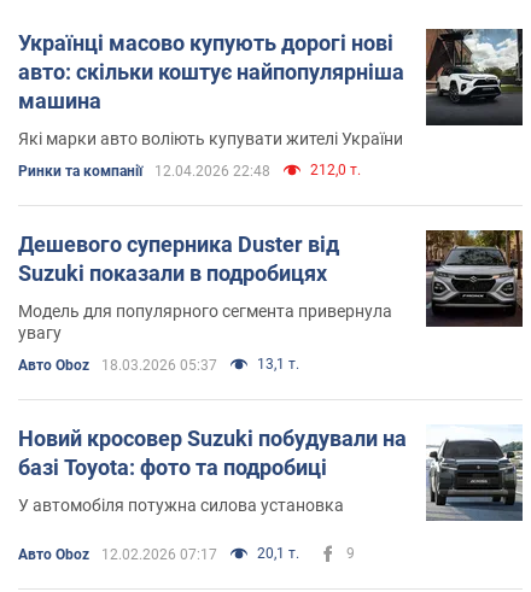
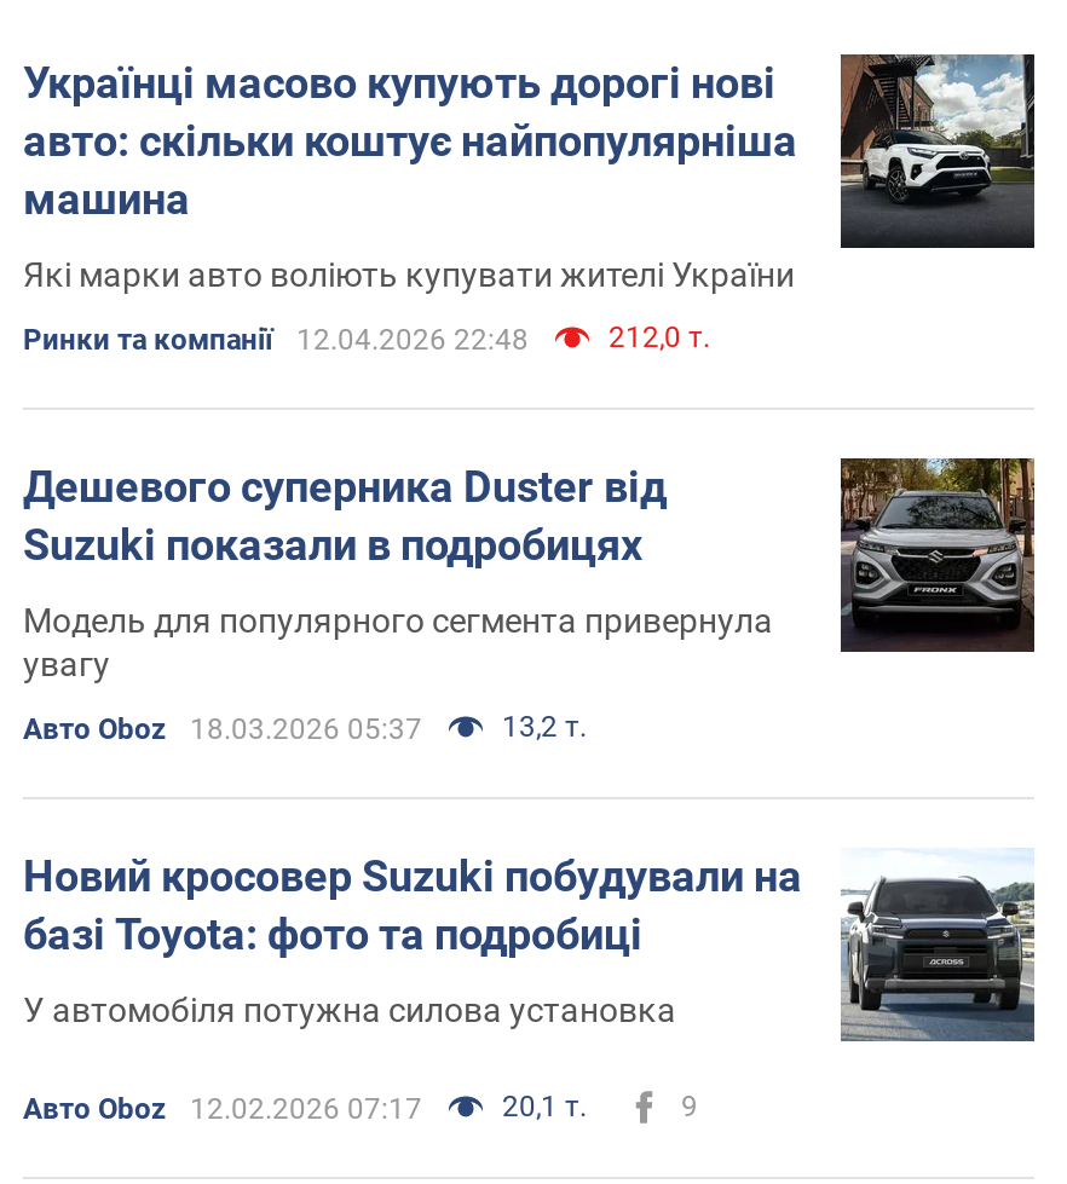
- 13,1 т.
+ 13,2 т.
